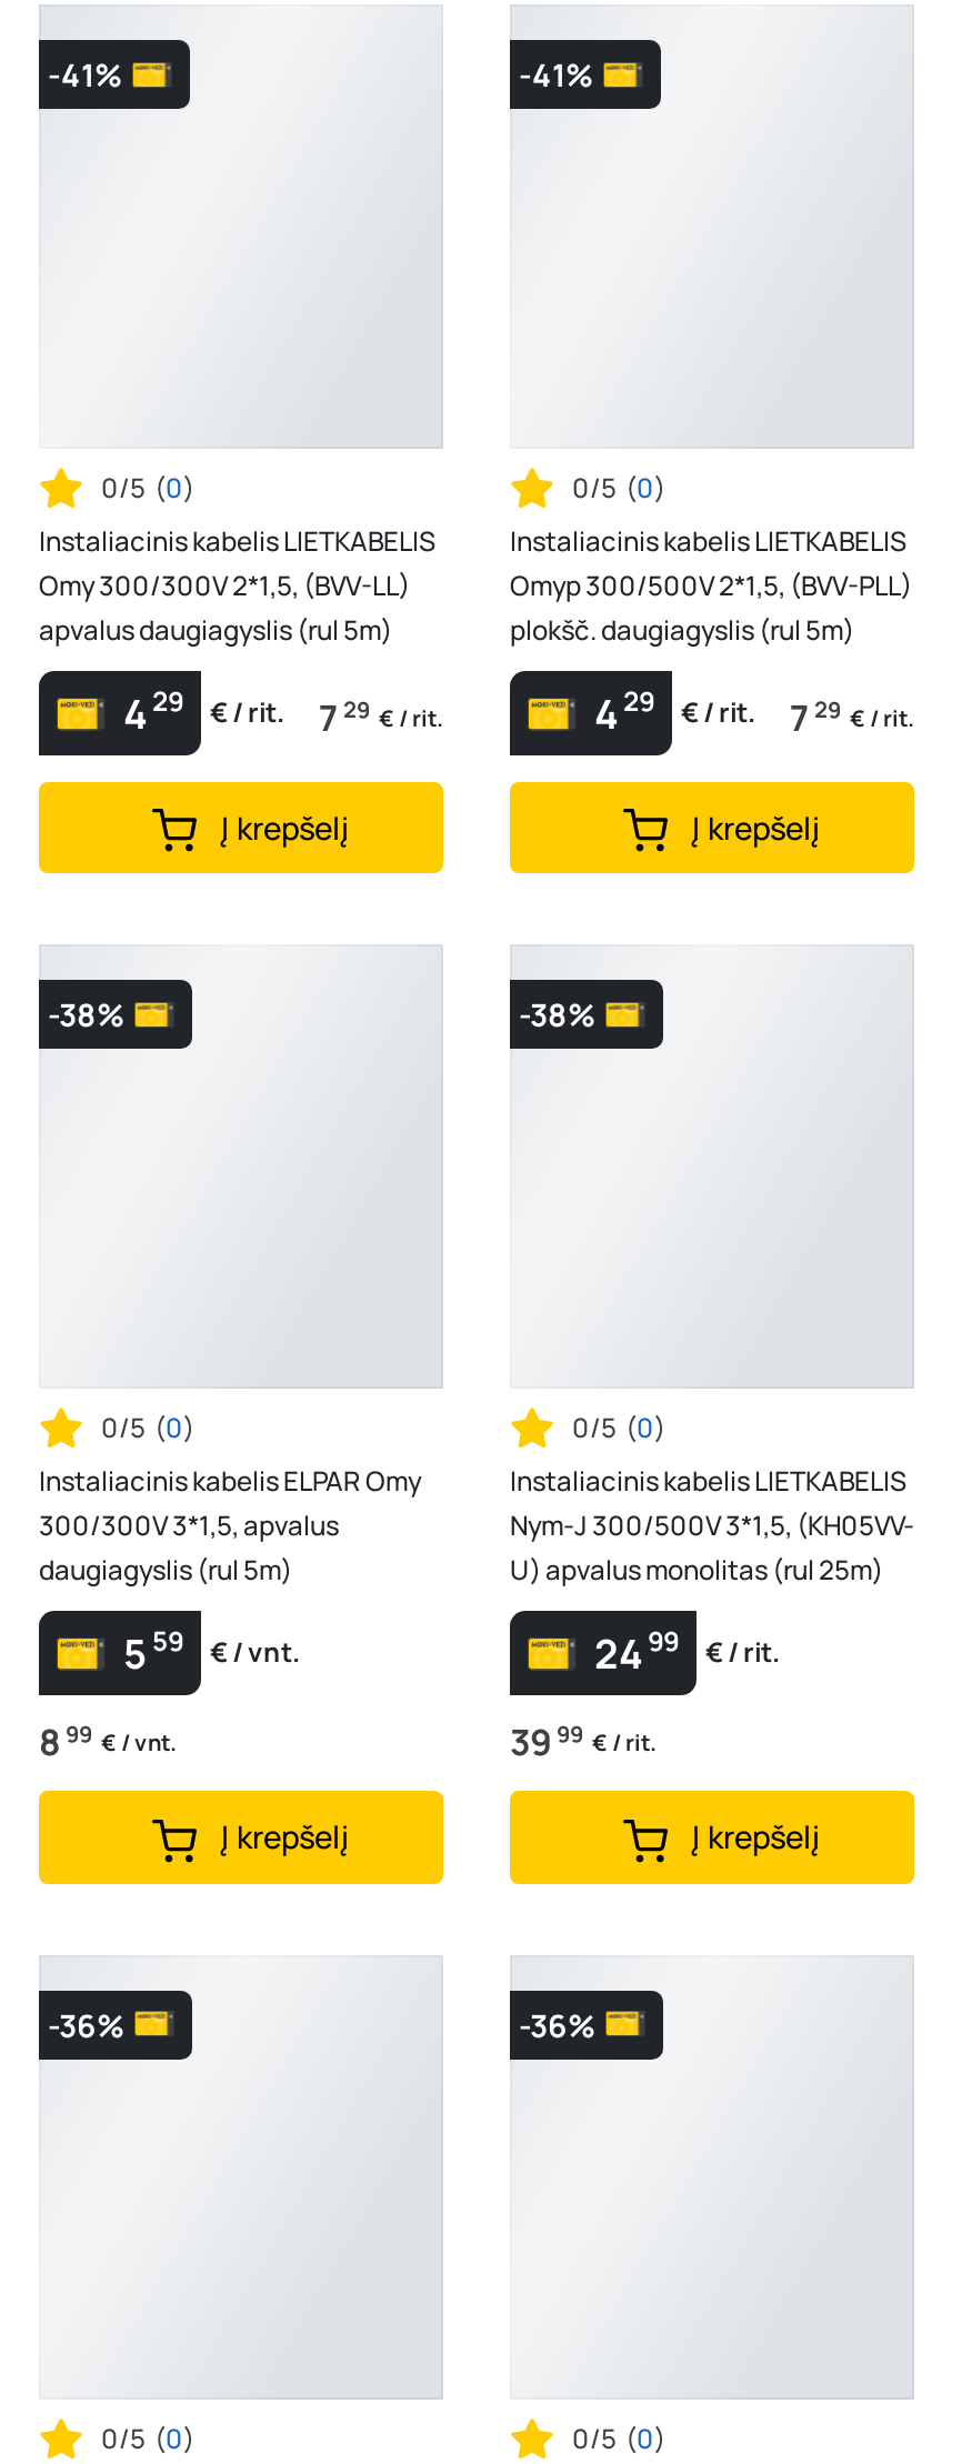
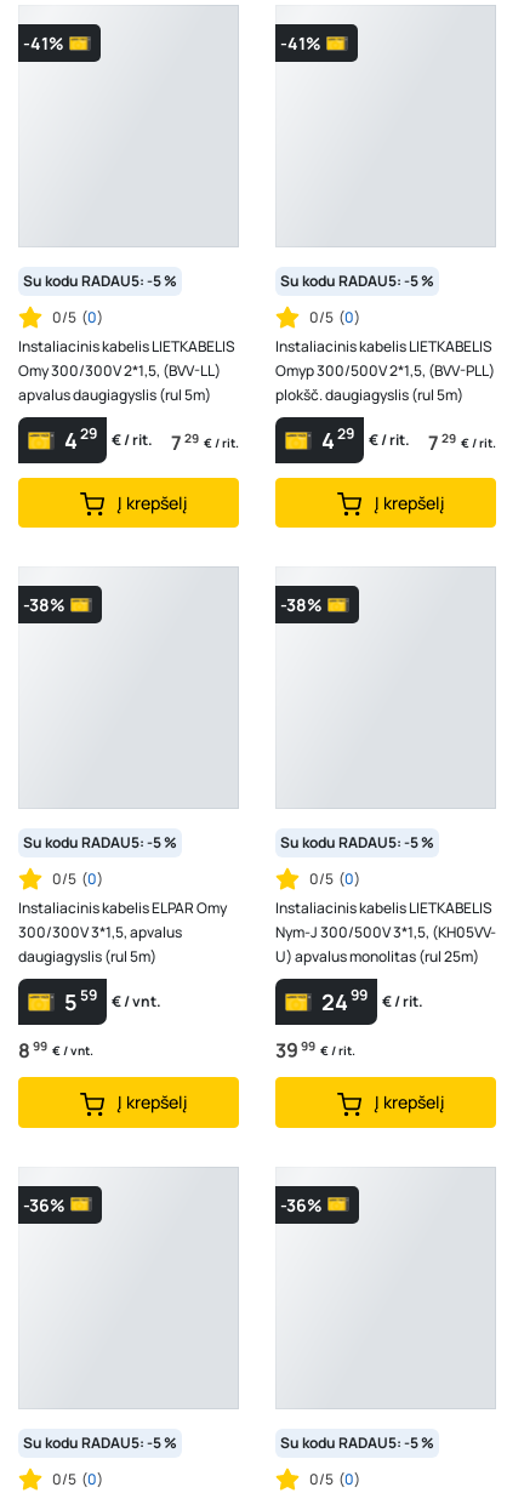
+ Su kodu RADAU5: -5 %

+ Su kodu RADAU5: -5 %

+ Su kodu RADAU5: -5 %

+ Su kodu RADAU5: -5 %

+ Su kodu RADAU5: -5 %

+ Su kodu RADAU5: -5 %
